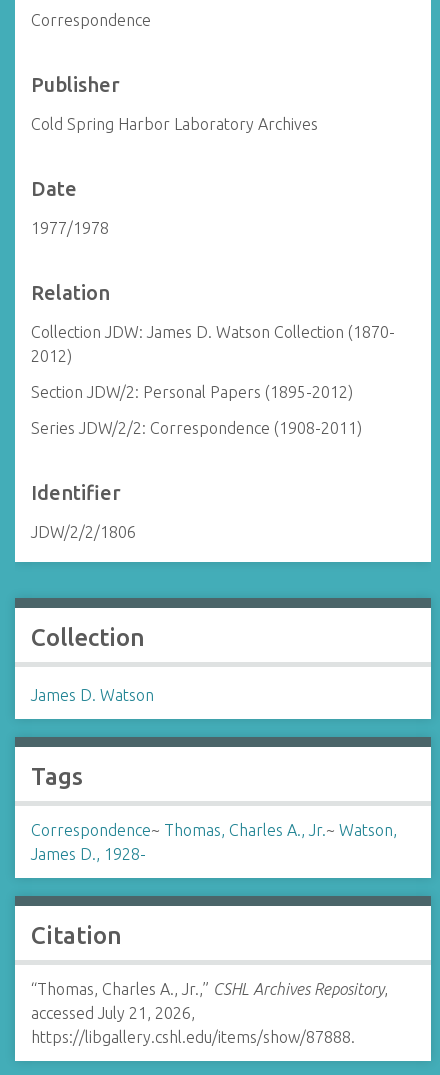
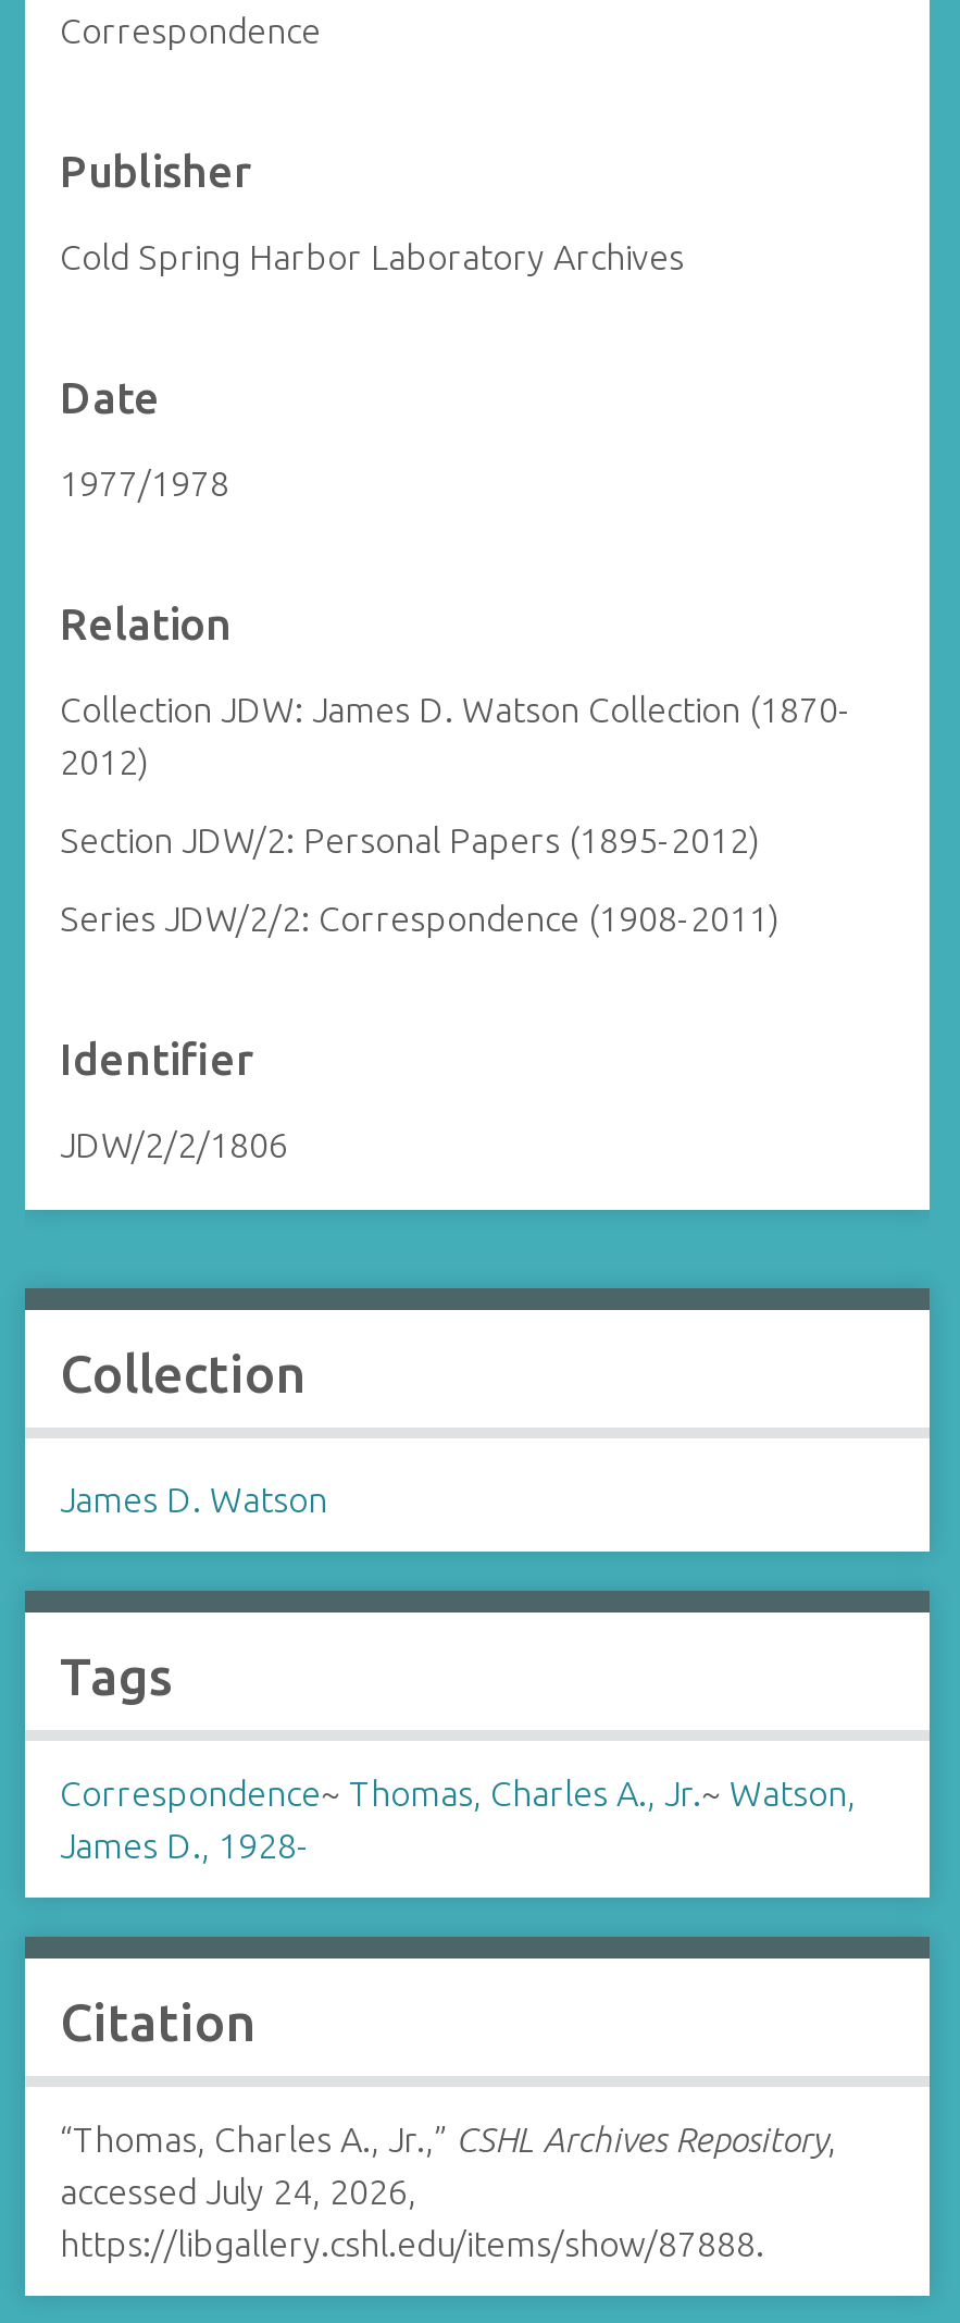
- accessed July 21, 2026,
+ accessed July 24, 2026,
